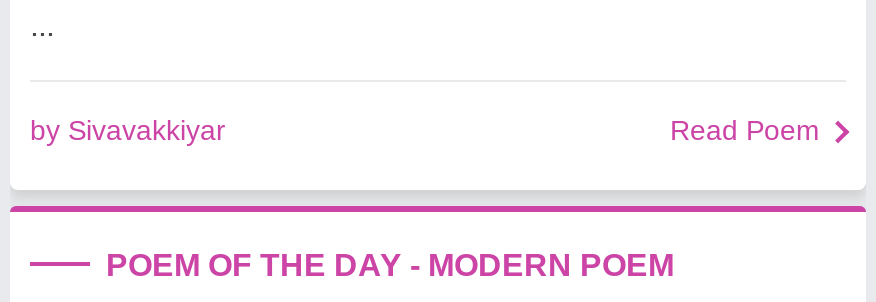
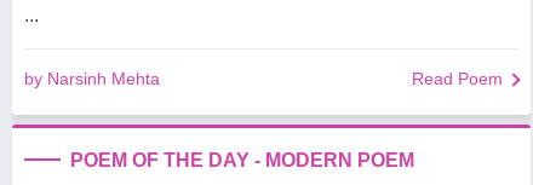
- by Sivavakkiyar
+ by Narsinh Mehta
